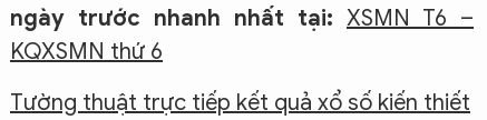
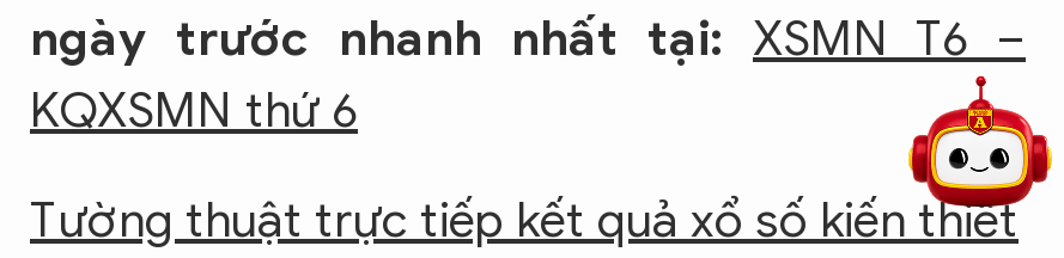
+ [image]
